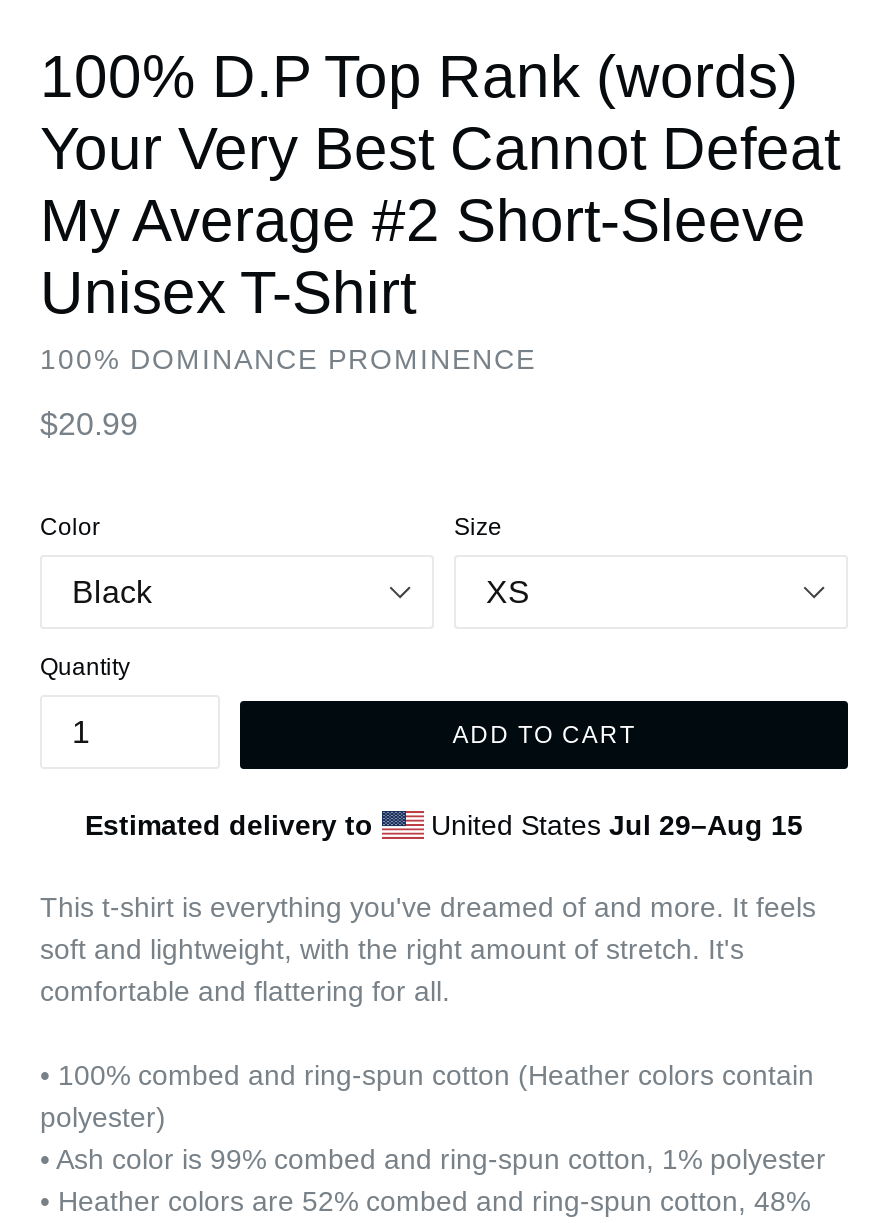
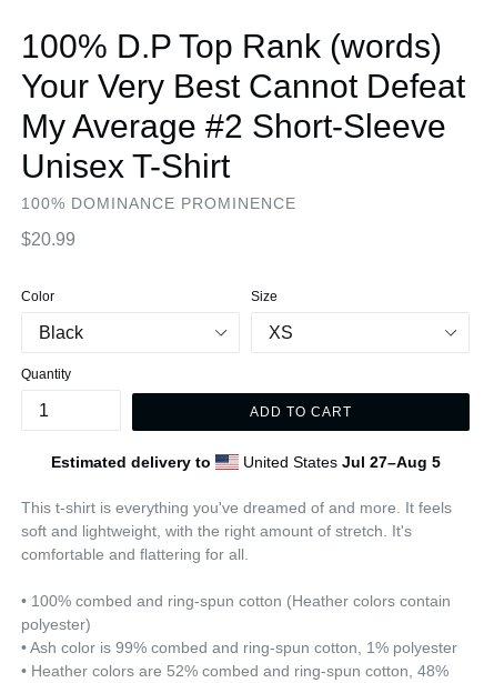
- United States Jul 29–Aug 15
+ United States Jul 27–Aug 5
